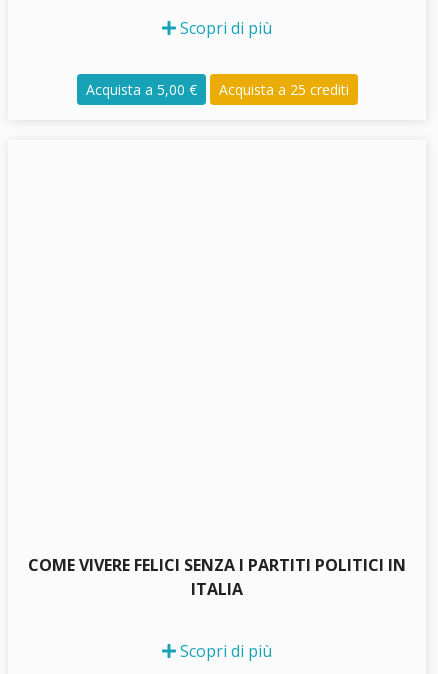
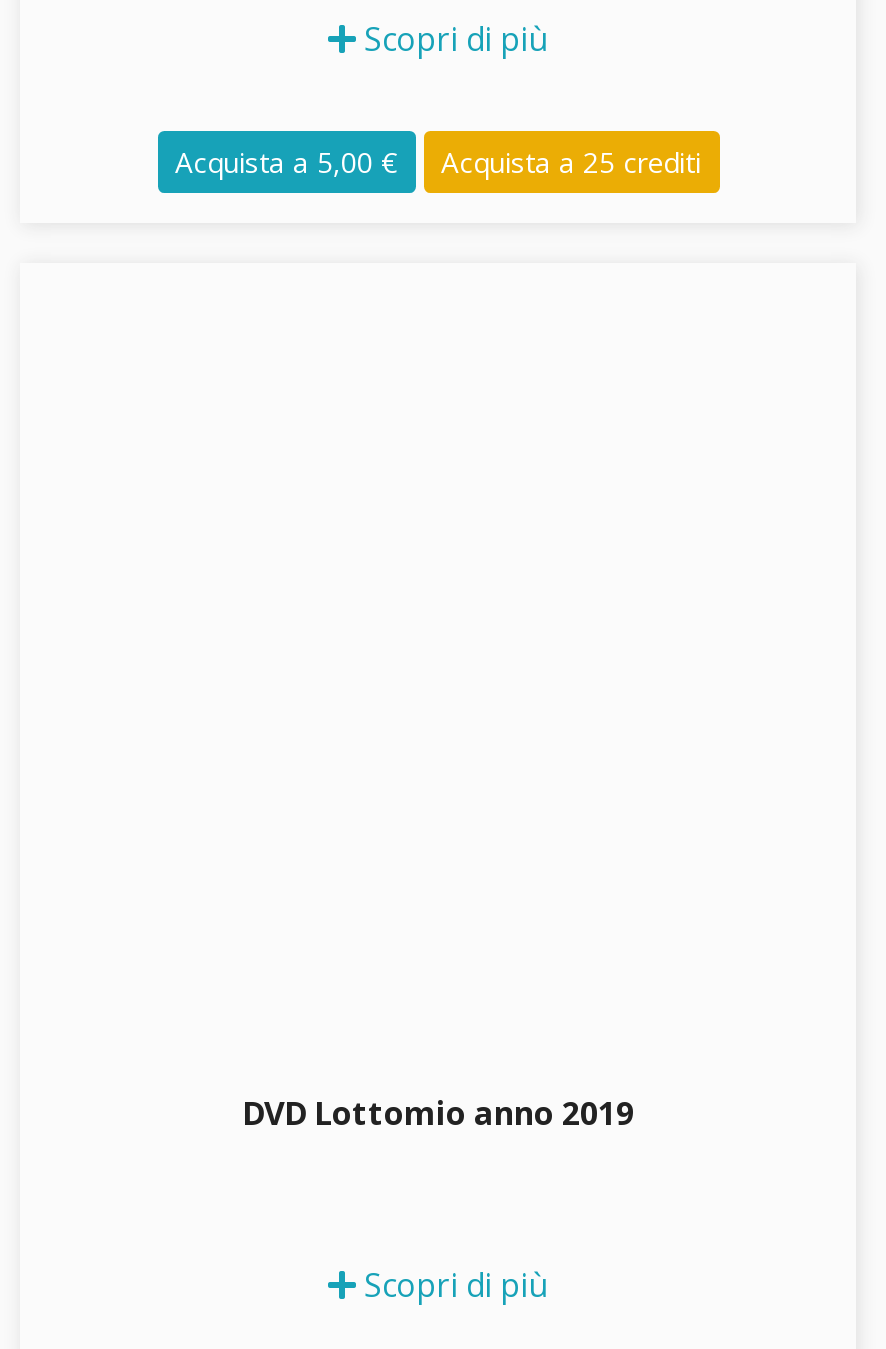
- COME VIVERE FELICI SENZA I PARTITI POLITICI IN
- ITALIA
+ DVD Lottomio anno 2019
